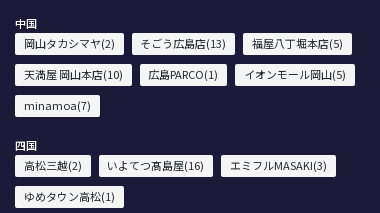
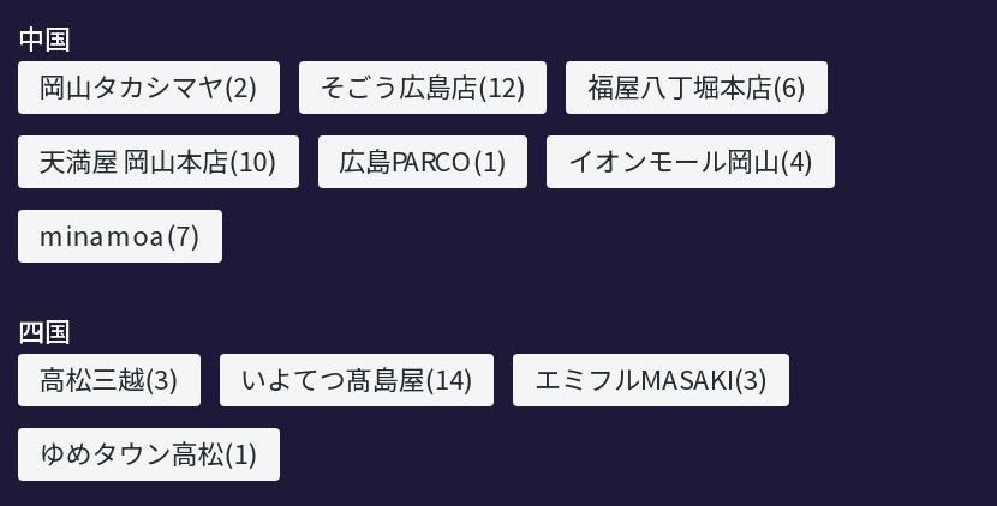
- そごう広島店(13)
+ そごう広島店(12)

- 福屋八丁堀本店(5)
+ 福屋八丁堀本店(6)

- イオンモール岡山(5)
+ イオンモール岡山(4)

- 高松三越(2)
+ 高松三越(3)

- いよてつ髙島屋(16)
+ いよてつ髙島屋(14)
